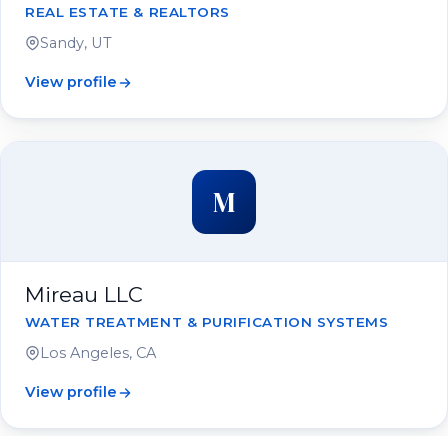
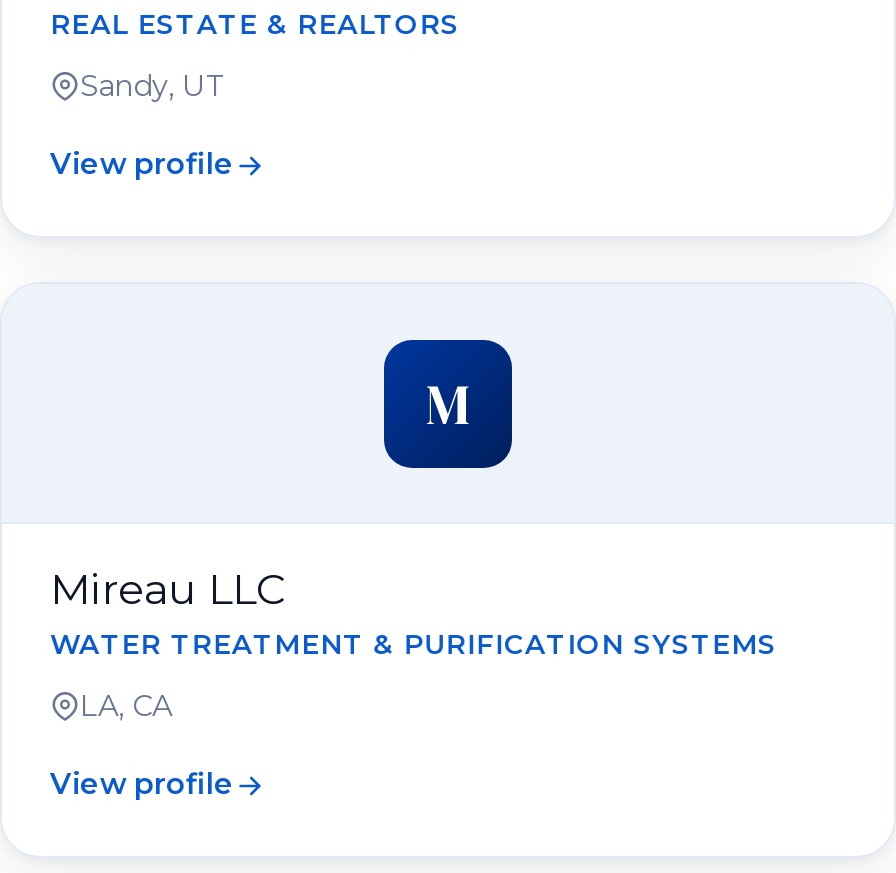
- Los Angeles, CA
+ LA, CA
